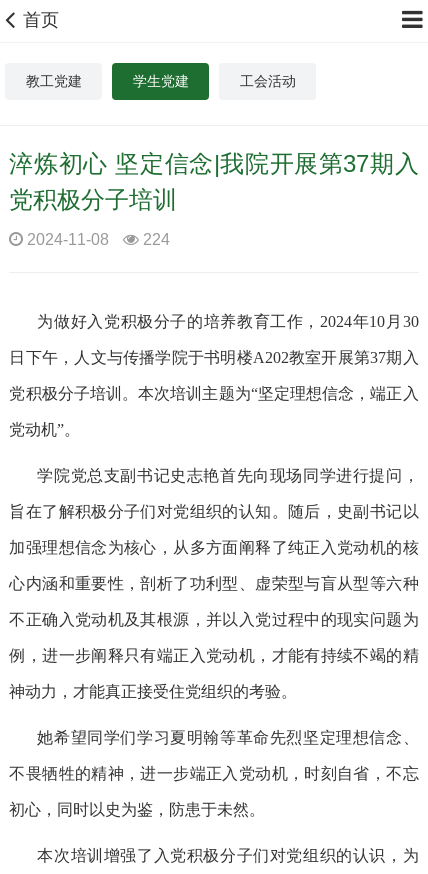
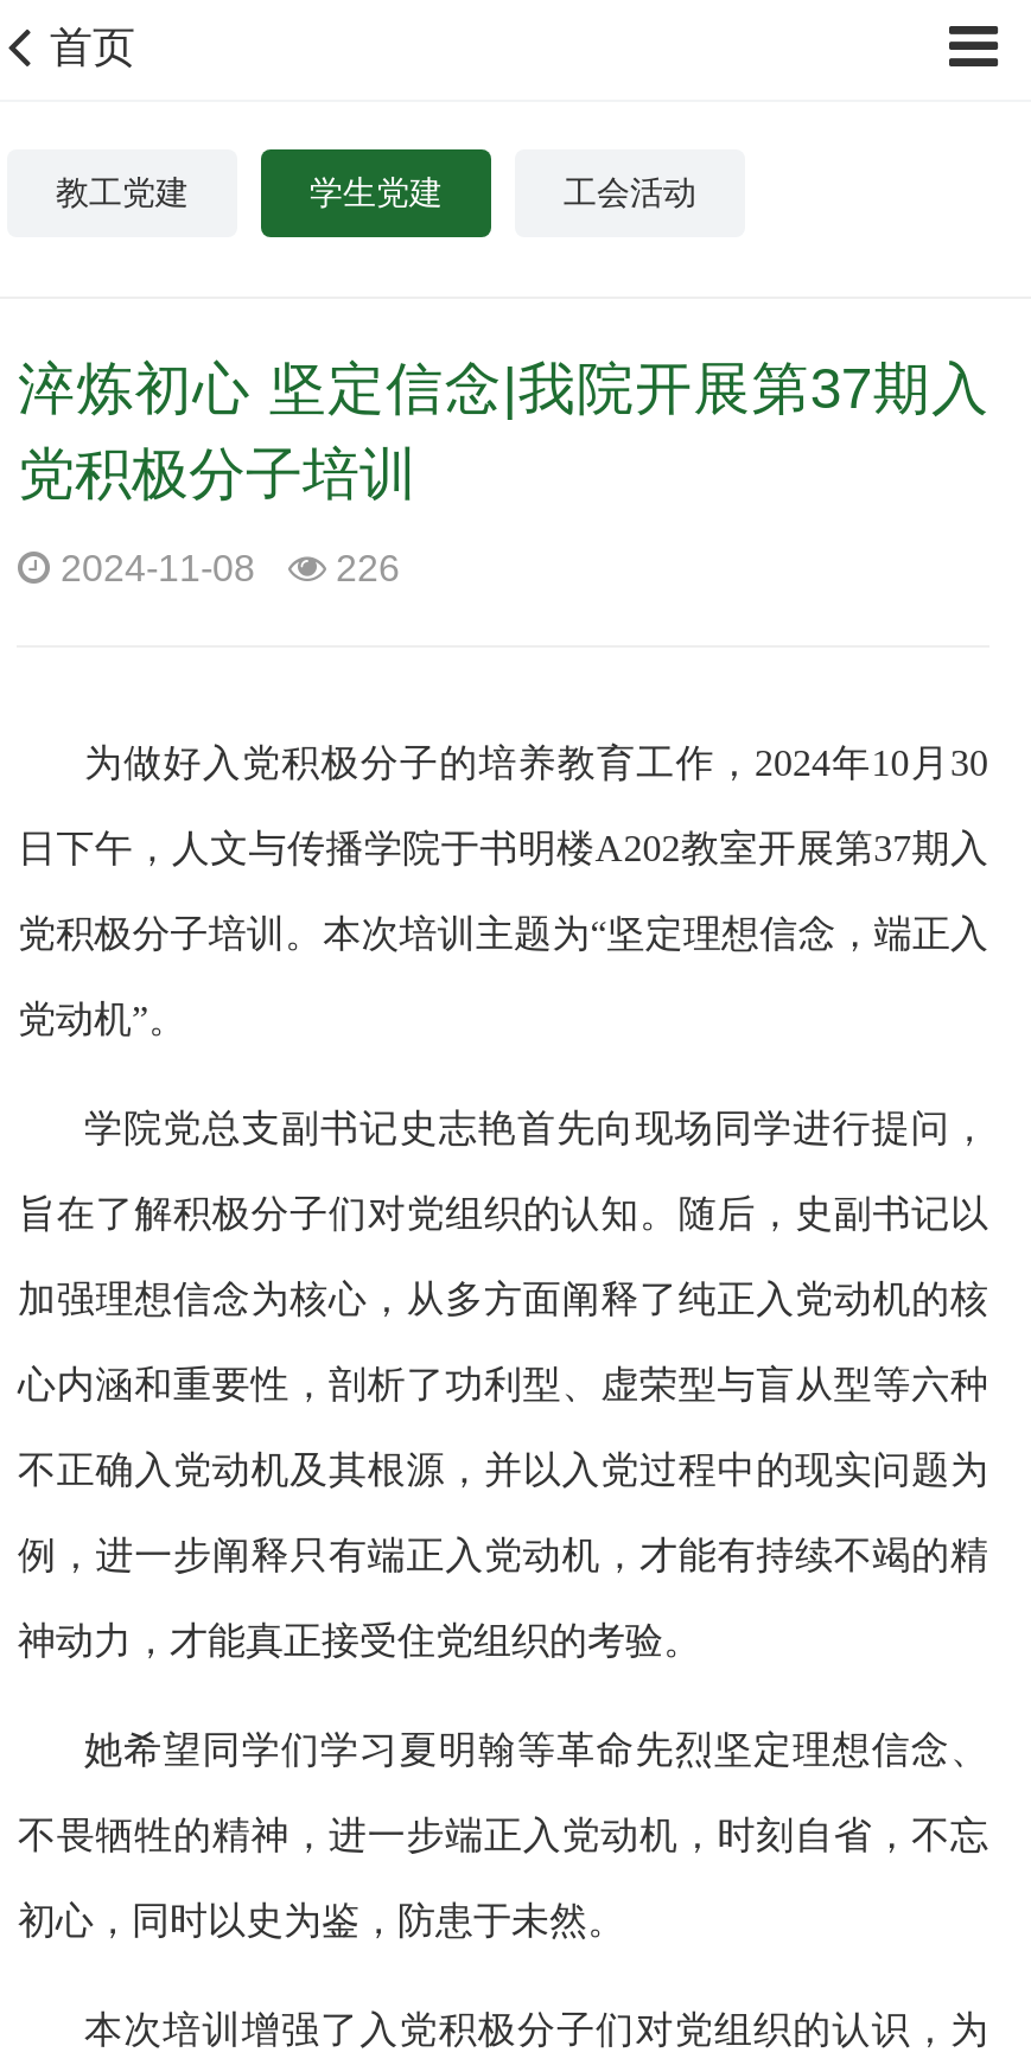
- 2024-11-08 224
+ 2024-11-08 226
